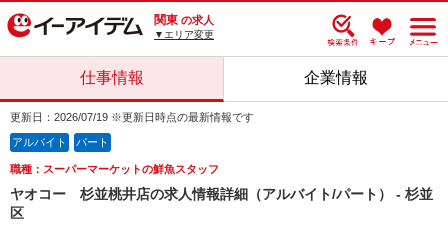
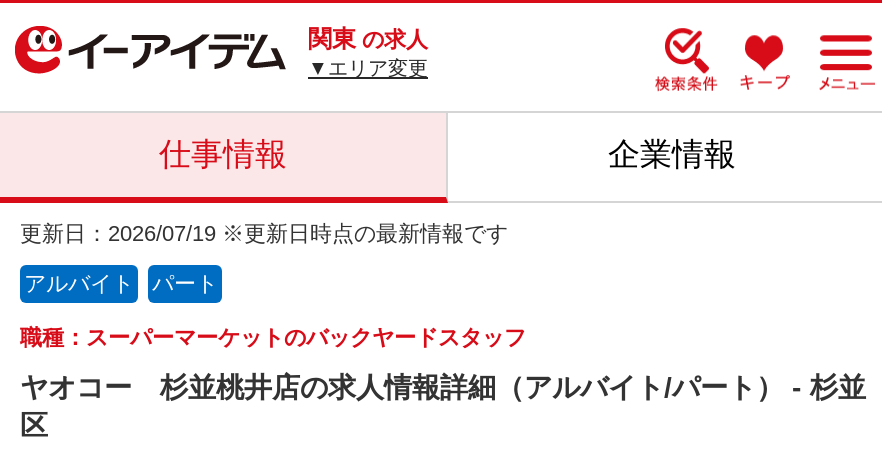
- 職種：スーパーマーケットの鮮魚スタッフ
+ 職種：スーパーマーケットのバックヤードスタッフ
